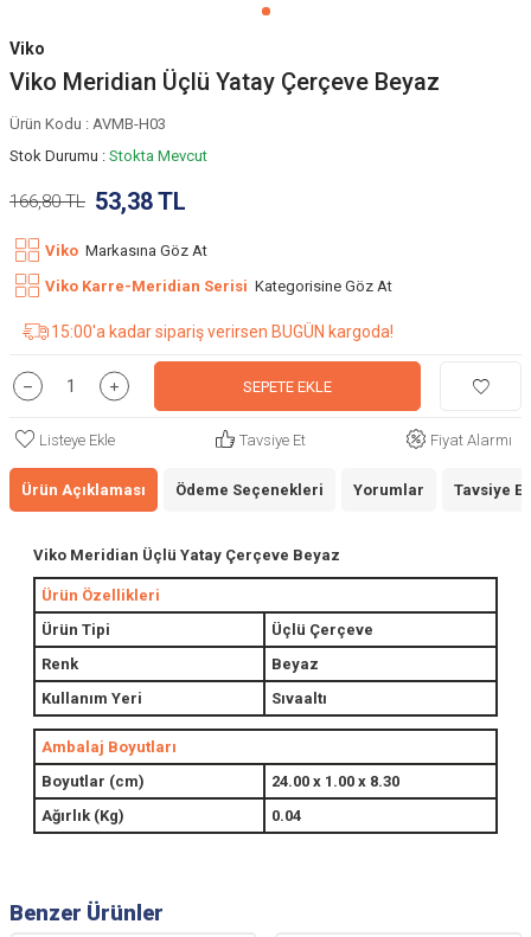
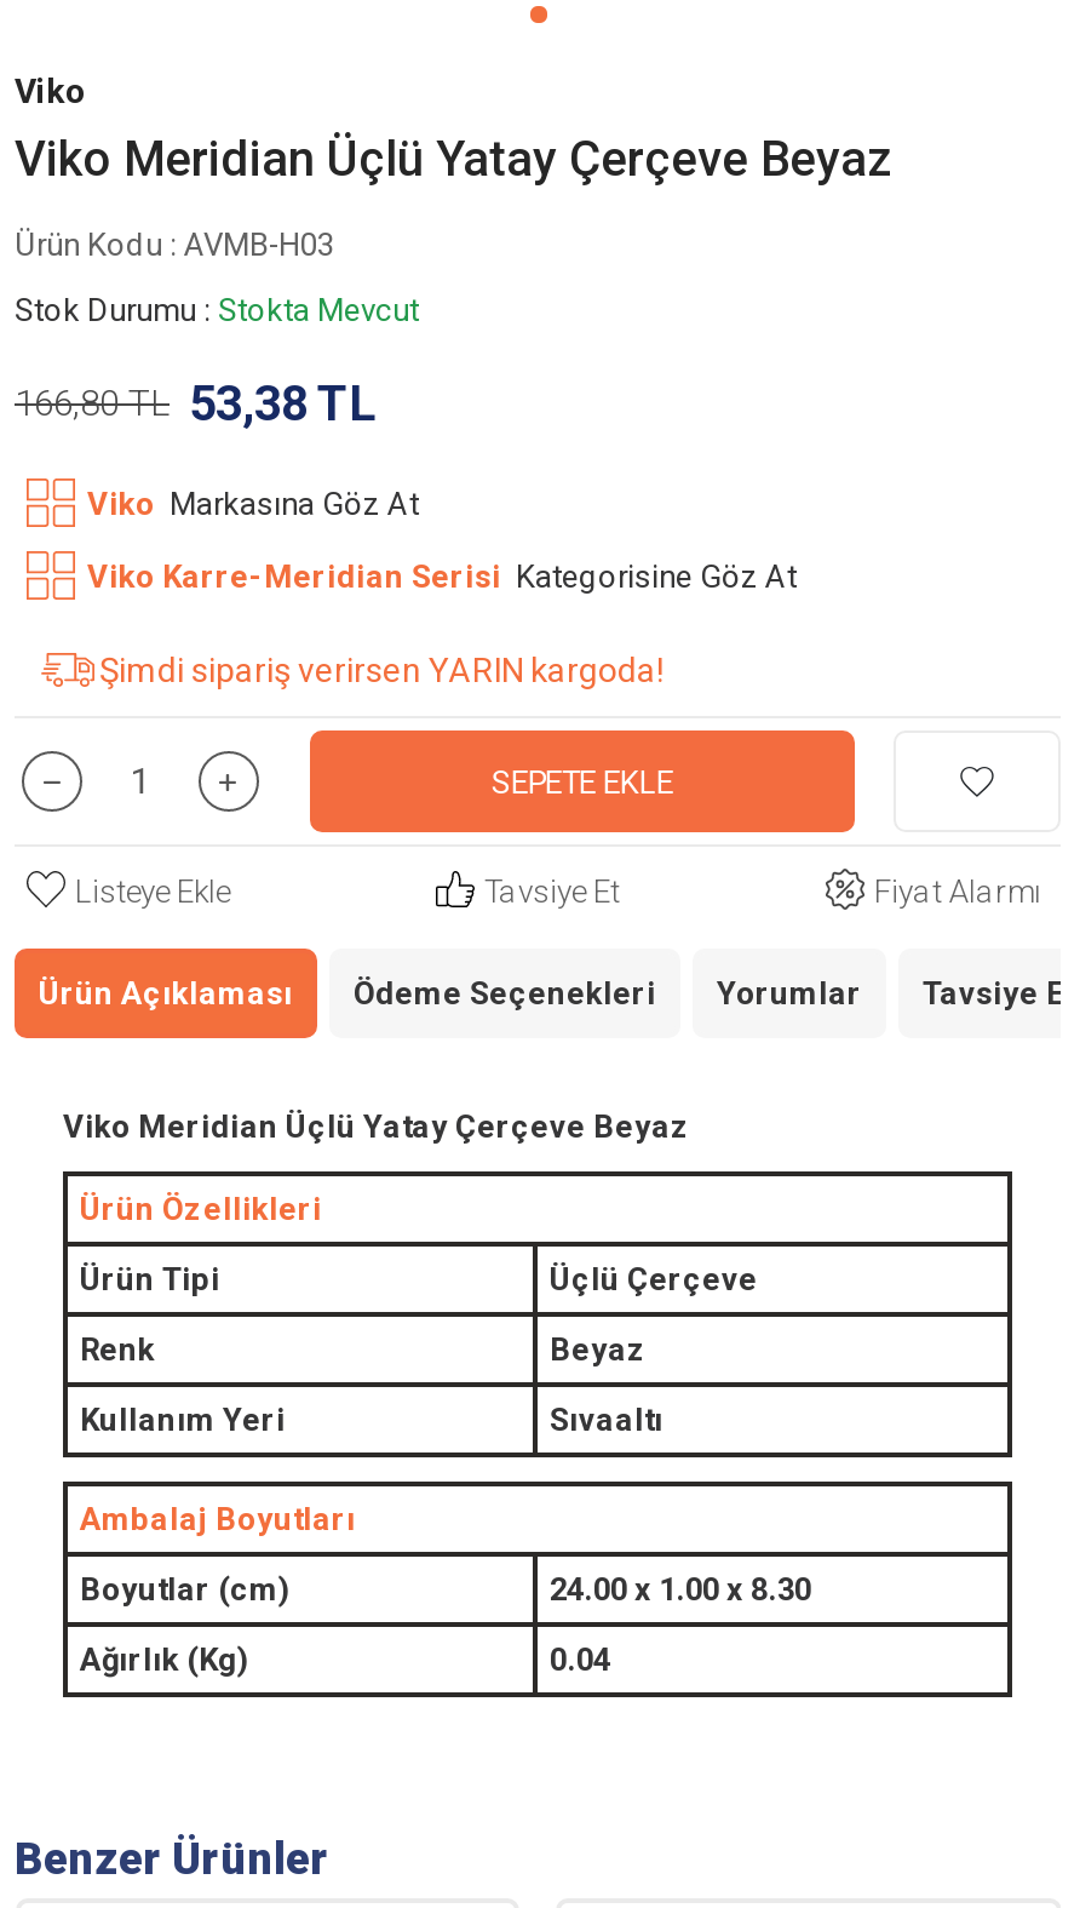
- 15:00'a kadar sipariş verirsen BUGÜN kargoda!
+ Şimdi sipariş verirsen YARIN kargoda!
